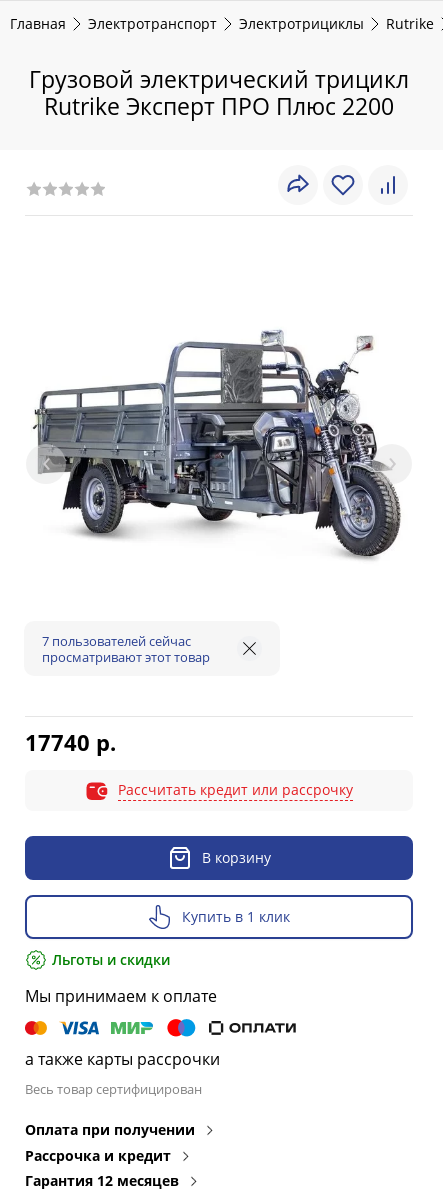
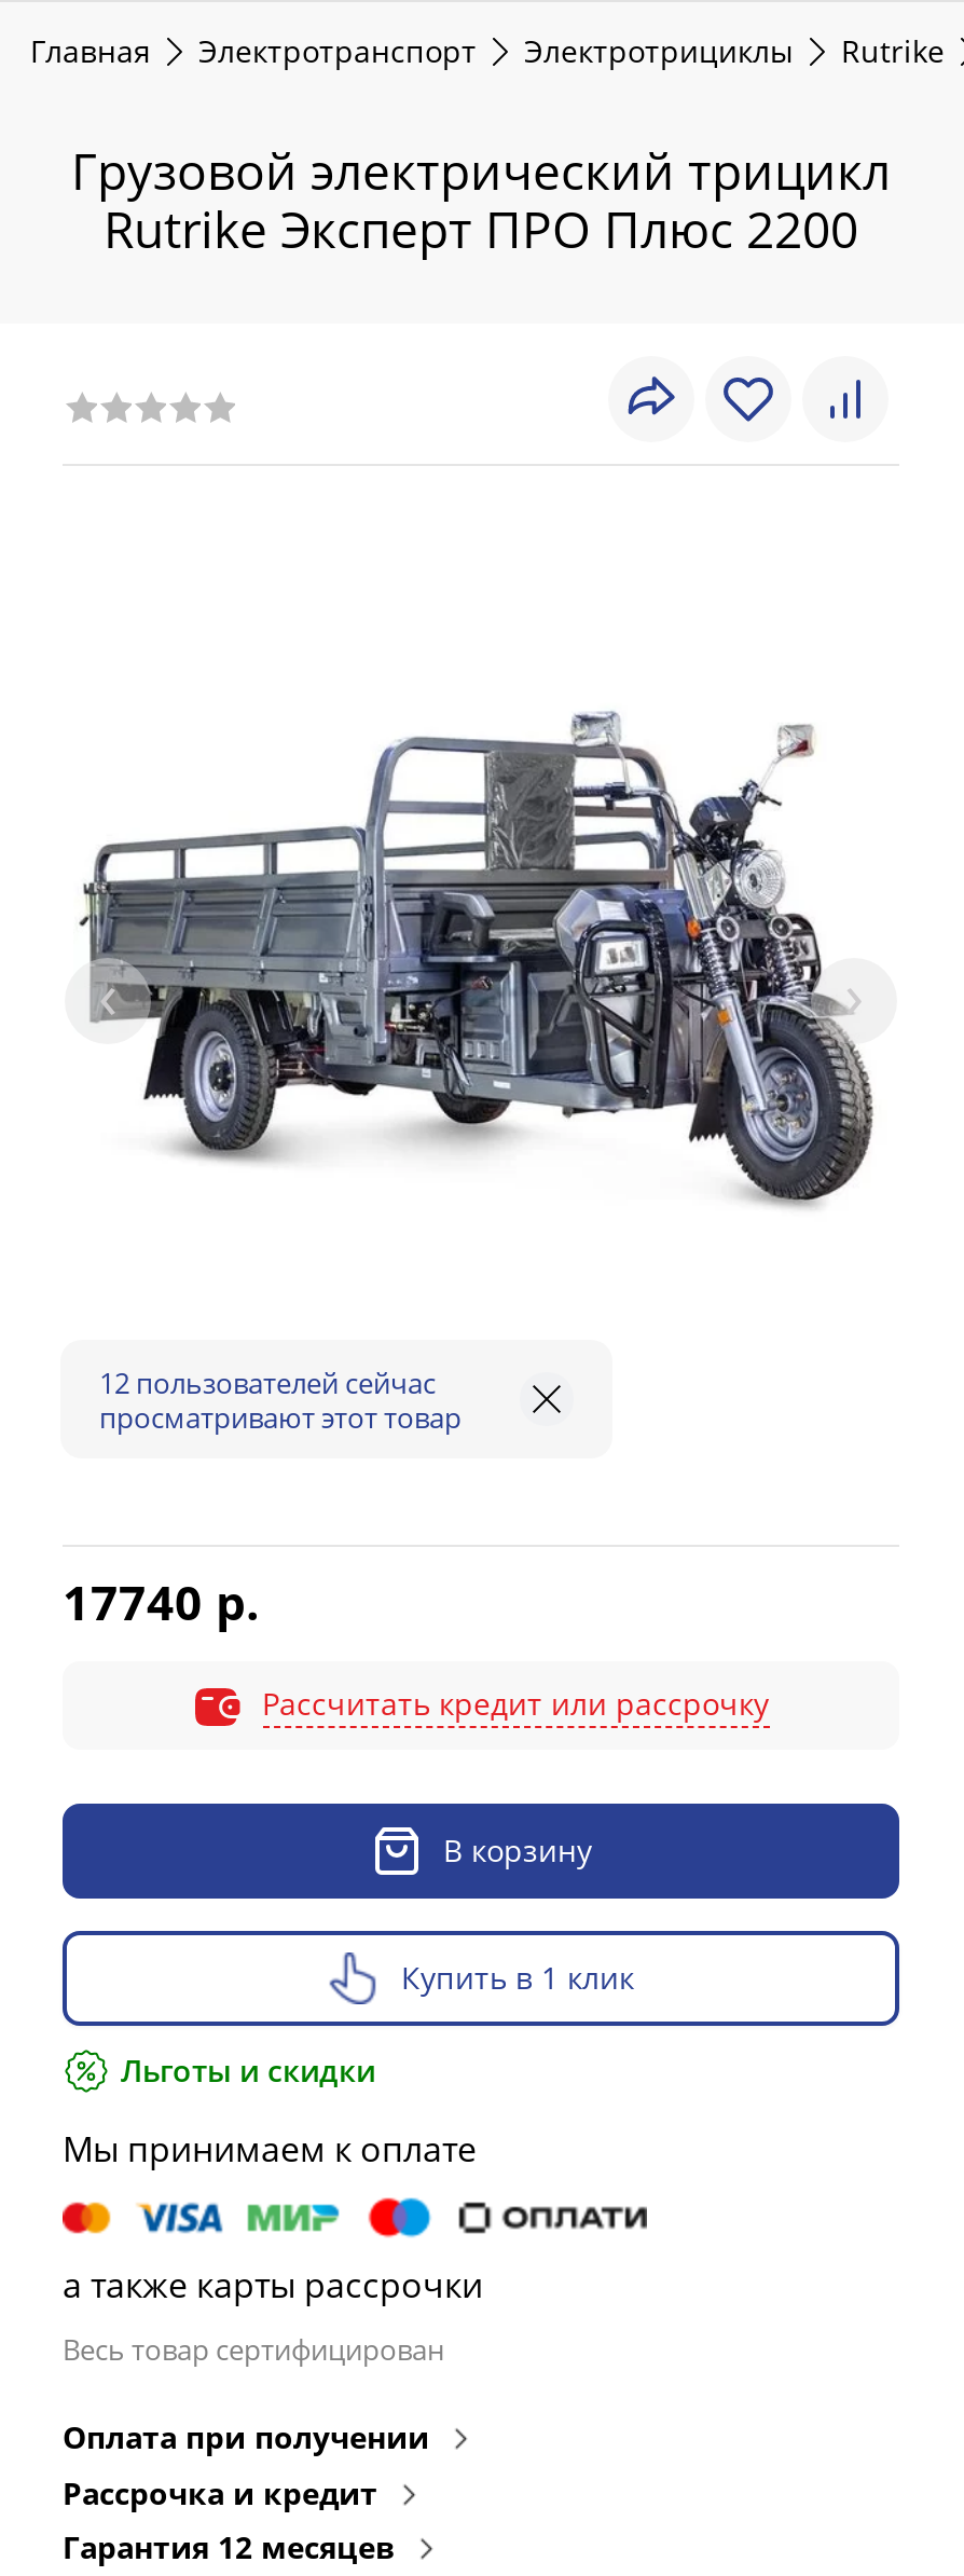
- 7 пользователей сейчас
+ 12 пользователей сейчас
